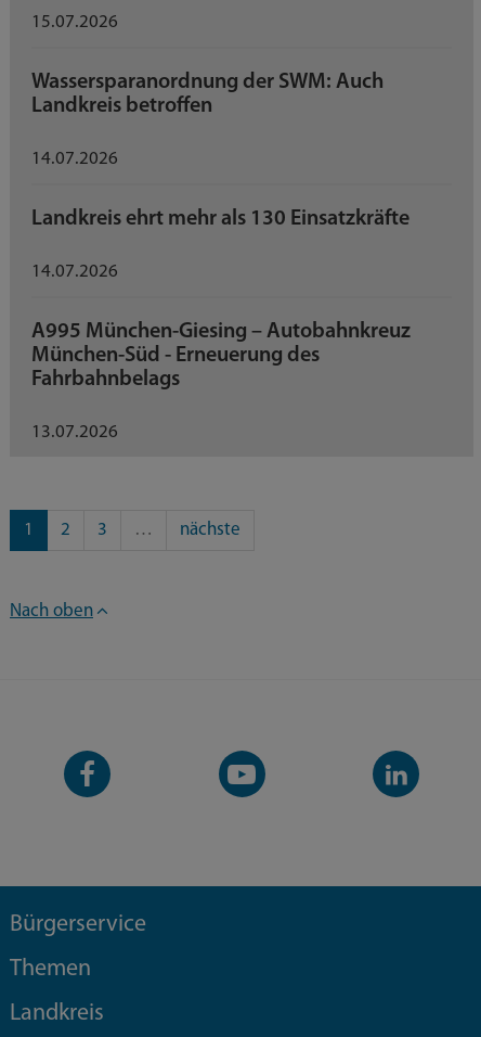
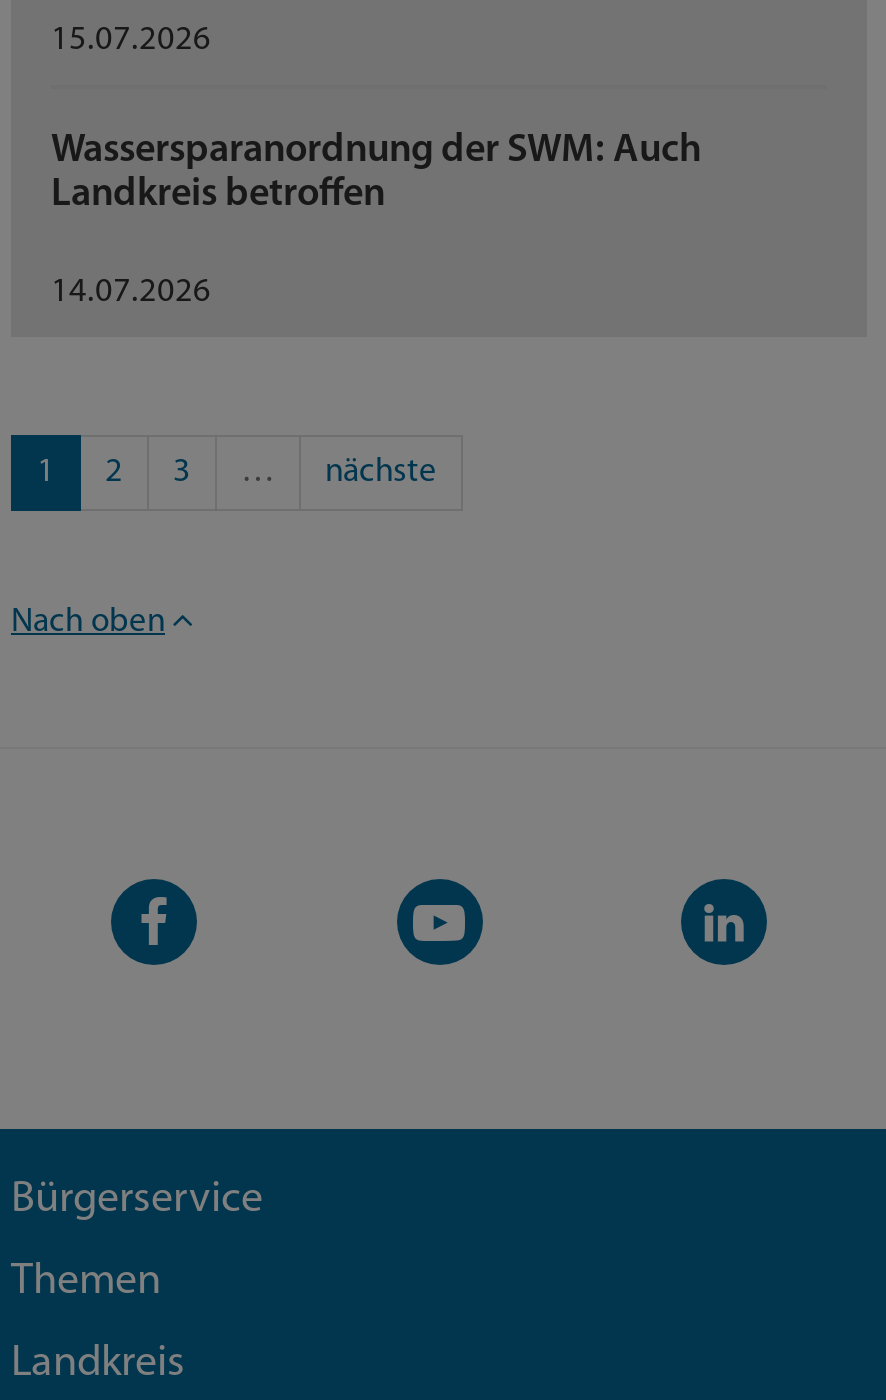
- Landkreis ehrt mehr als 130 Einsatzkräfte
- 14.07.2026
- A995 München-Giesing – Autobahnkreuz
- München-Süd - Erneuerung des
- Fahrbahnbelags
- 13.07.2026
